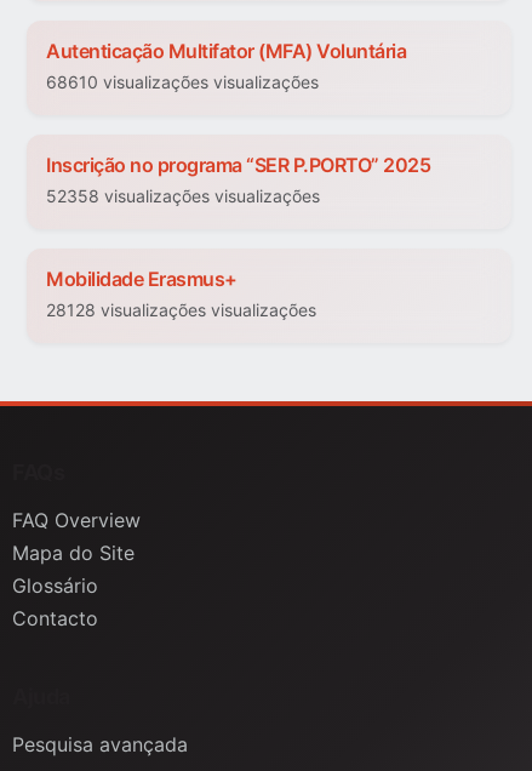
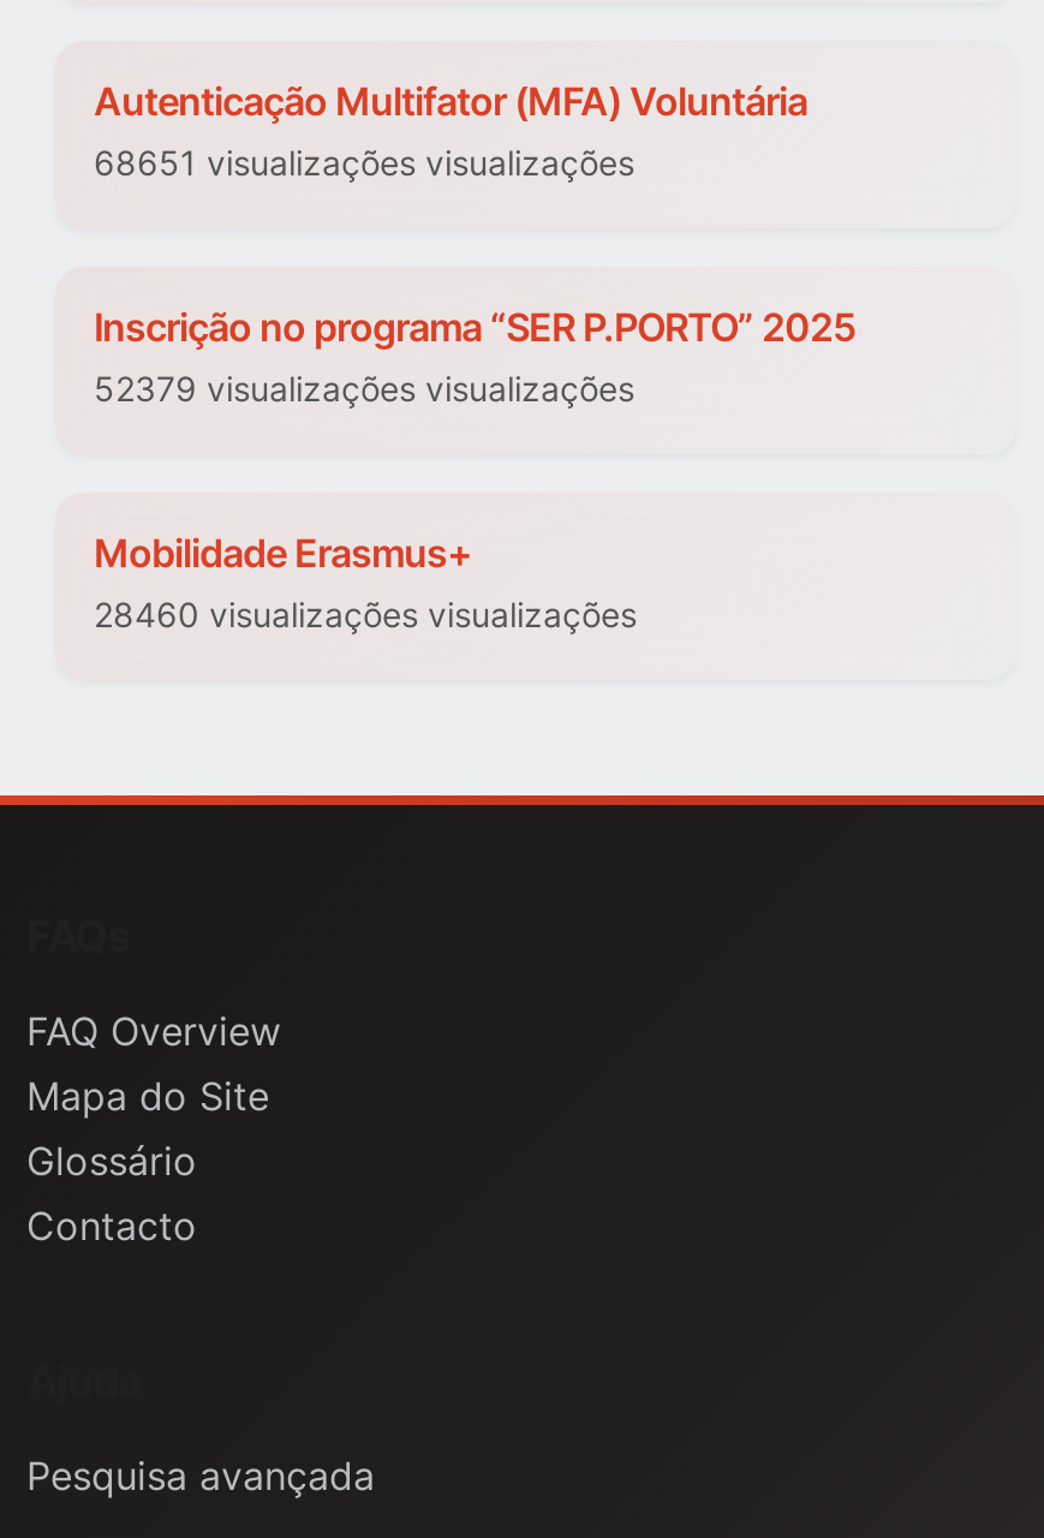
- 68610 visualizações visualizações
+ 68651 visualizações visualizações

- 52358 visualizações visualizações
+ 52379 visualizações visualizações

- 28128 visualizações visualizações
+ 28460 visualizações visualizações
